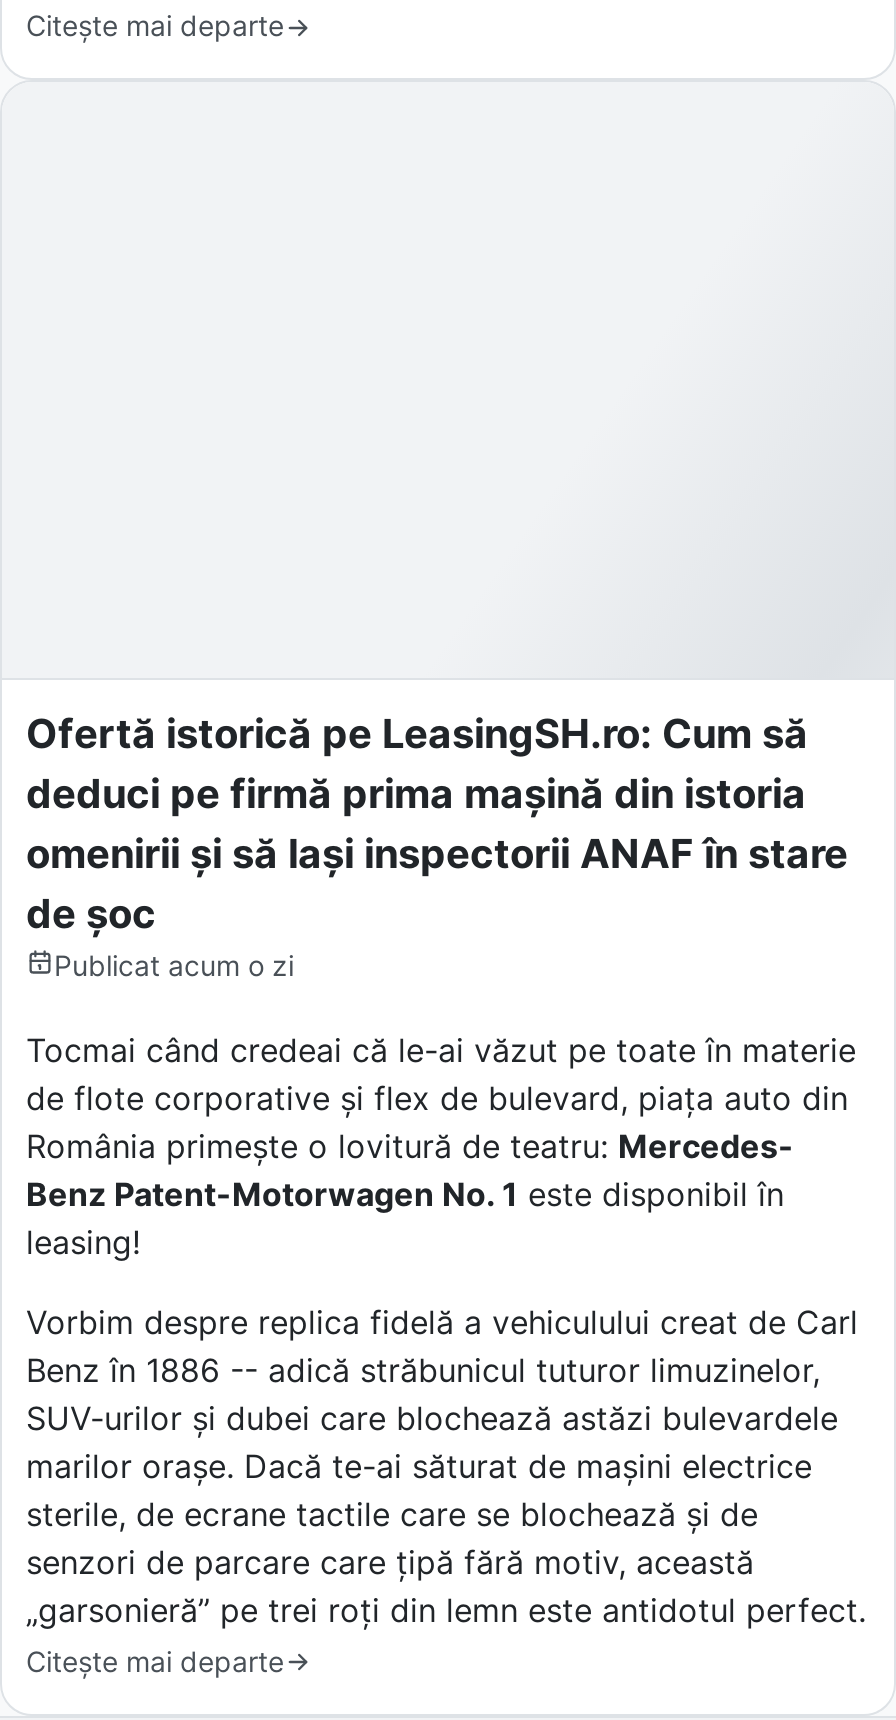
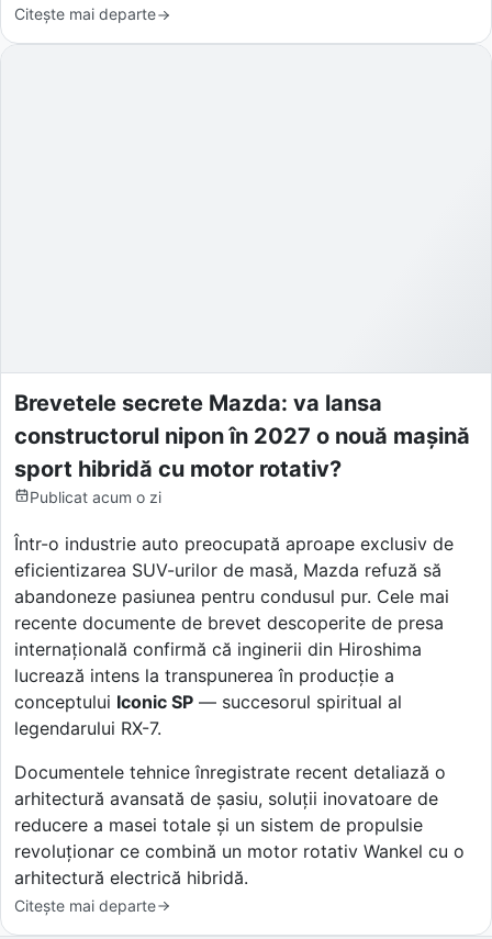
- Ofertă istorică pe LeasingSH.ro: Cum să
- deduci pe firmă prima mașină din istoria
- omenirii și să lași inspectorii ANAF în stare
- de șoc
+ Brevetele secrete Mazda: va lansa
+ constructorul nipon în 2027 o nouă mașină
+ sport hibridă cu motor rotativ?

moved up: Publicat acum o zi

- Tocmai când credeai că le-ai văzut pe toate în materie
- de flote corporative și flex de bulevard, piața auto din
- România primește o lovitură de teatru: Mercedes-
- Benz Patent-Motorwagen No. 1 este disponibil în
- leasing!
+ Într-o industrie auto preocupată aproape exclusiv de
+ eficientizarea SUV-urilor de masă, Mazda refuză să
+ abandoneze pasiunea pentru condusul pur. Cele mai
+ recente documente de brevet descoperite de presa
+ internațională confirmă că inginerii din Hiroshima
+ lucrează intens la transpunerea în producție a
+ conceptului Iconic SP — succesorul spiritual al
+ legendarului RX-7.

- Vorbim despre replica fidelă a vehiculului creat de Carl
- Benz în 1886 -- adică străbunicul tuturor limuzinelor,
- SUV-urilor și dubei care blochează astăzi bulevardele
- marilor orașe. Dacă te-ai săturat de mașini electrice
- sterile, de ecrane tactile care se blochează și de
- senzori de parcare care țipă fără motiv, această
- „garsonieră” pe trei roți din lemn este antidotul perfect.
+ Documentele tehnice înregistrate recent detaliază o
+ arhitectură avansată de șasiu, soluții inovatoare de
+ reducere a masei totale și un sistem de propulsie
+ revoluționar ce combină un motor rotativ Wankel cu o
+ arhitectură electrică hibridă.
